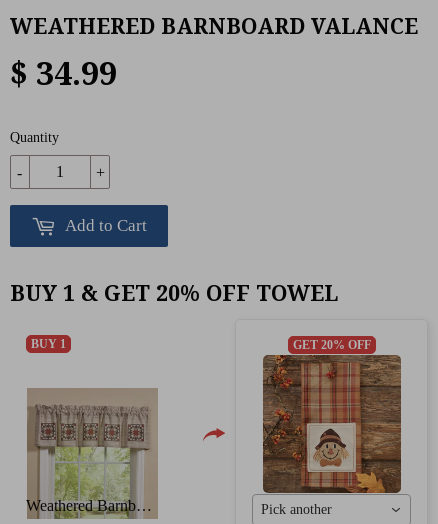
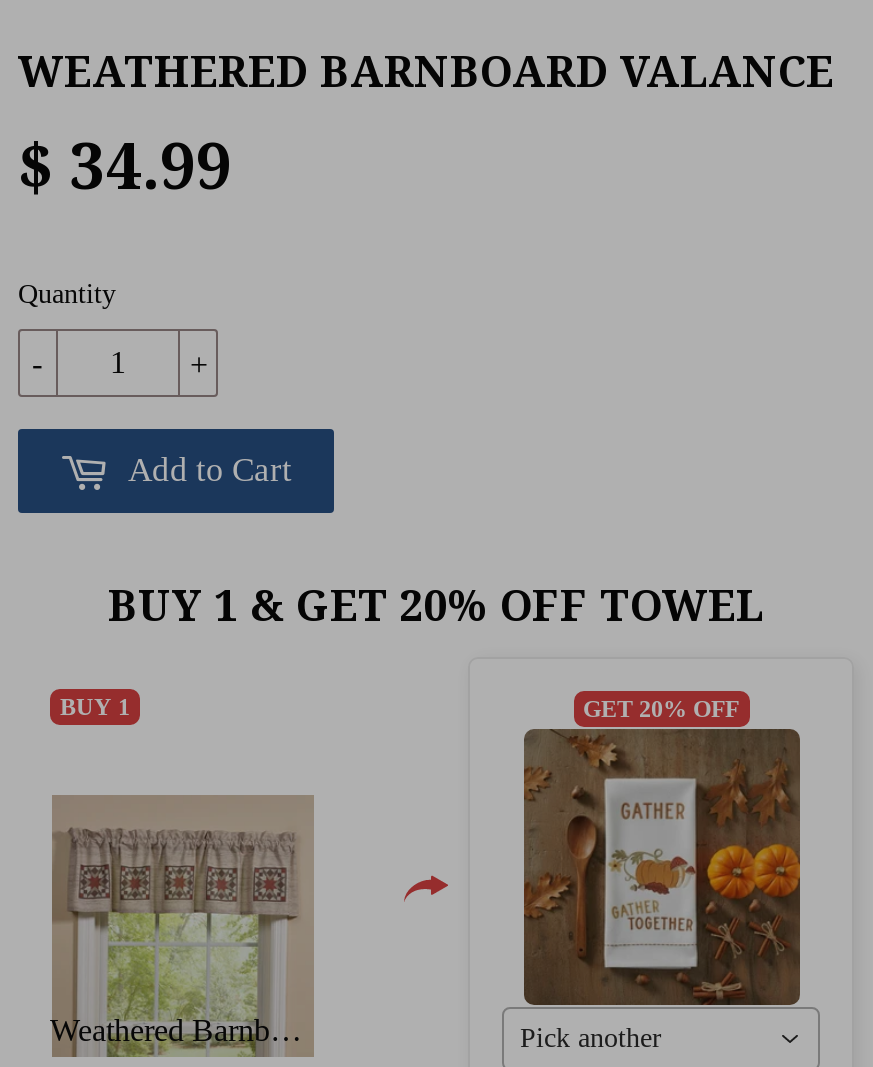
- [image]
+ [image]
